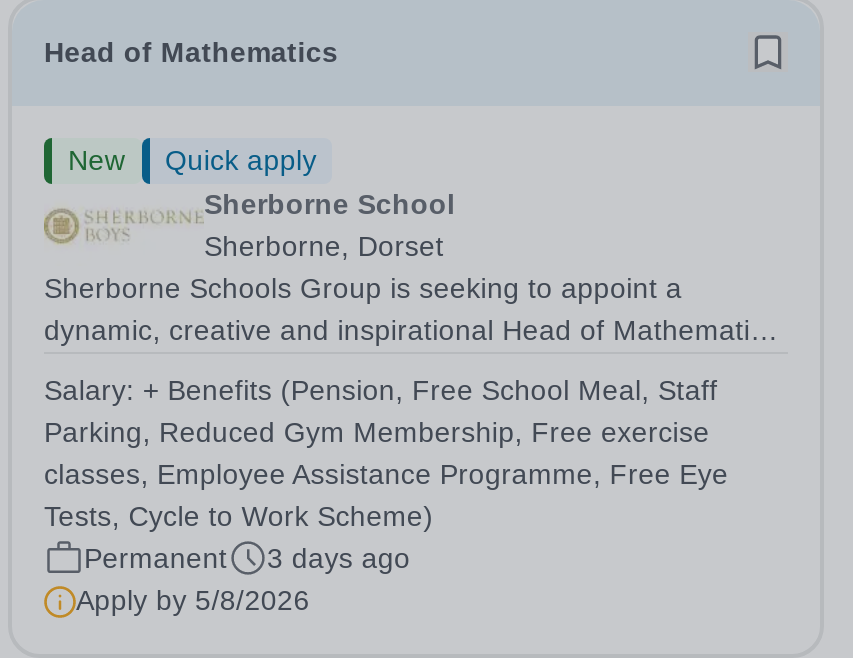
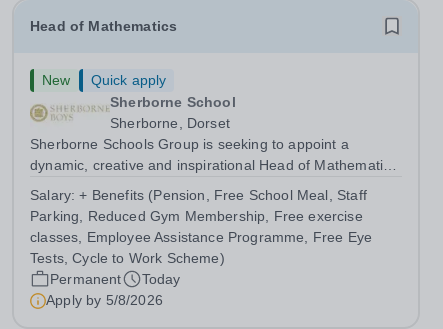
- 3 days ago
+ Today
